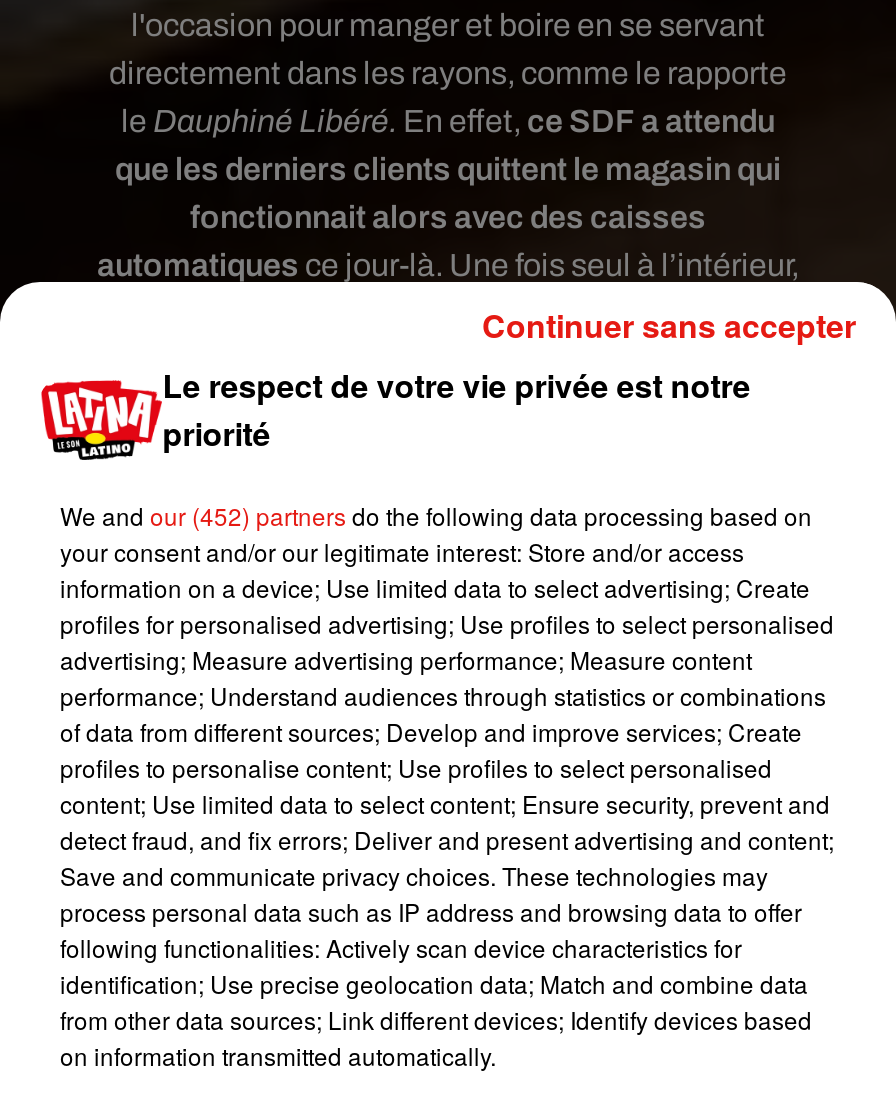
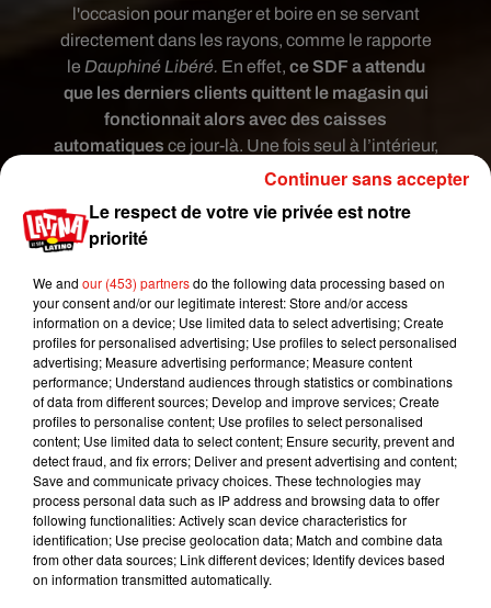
- We and our (452) partners do the following data processing based on
+ We and our (453) partners do the following data processing based on
